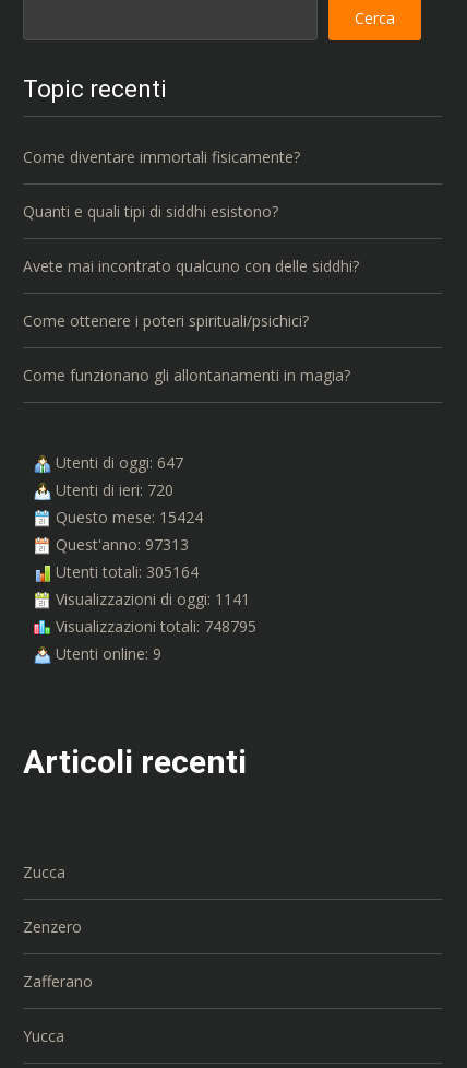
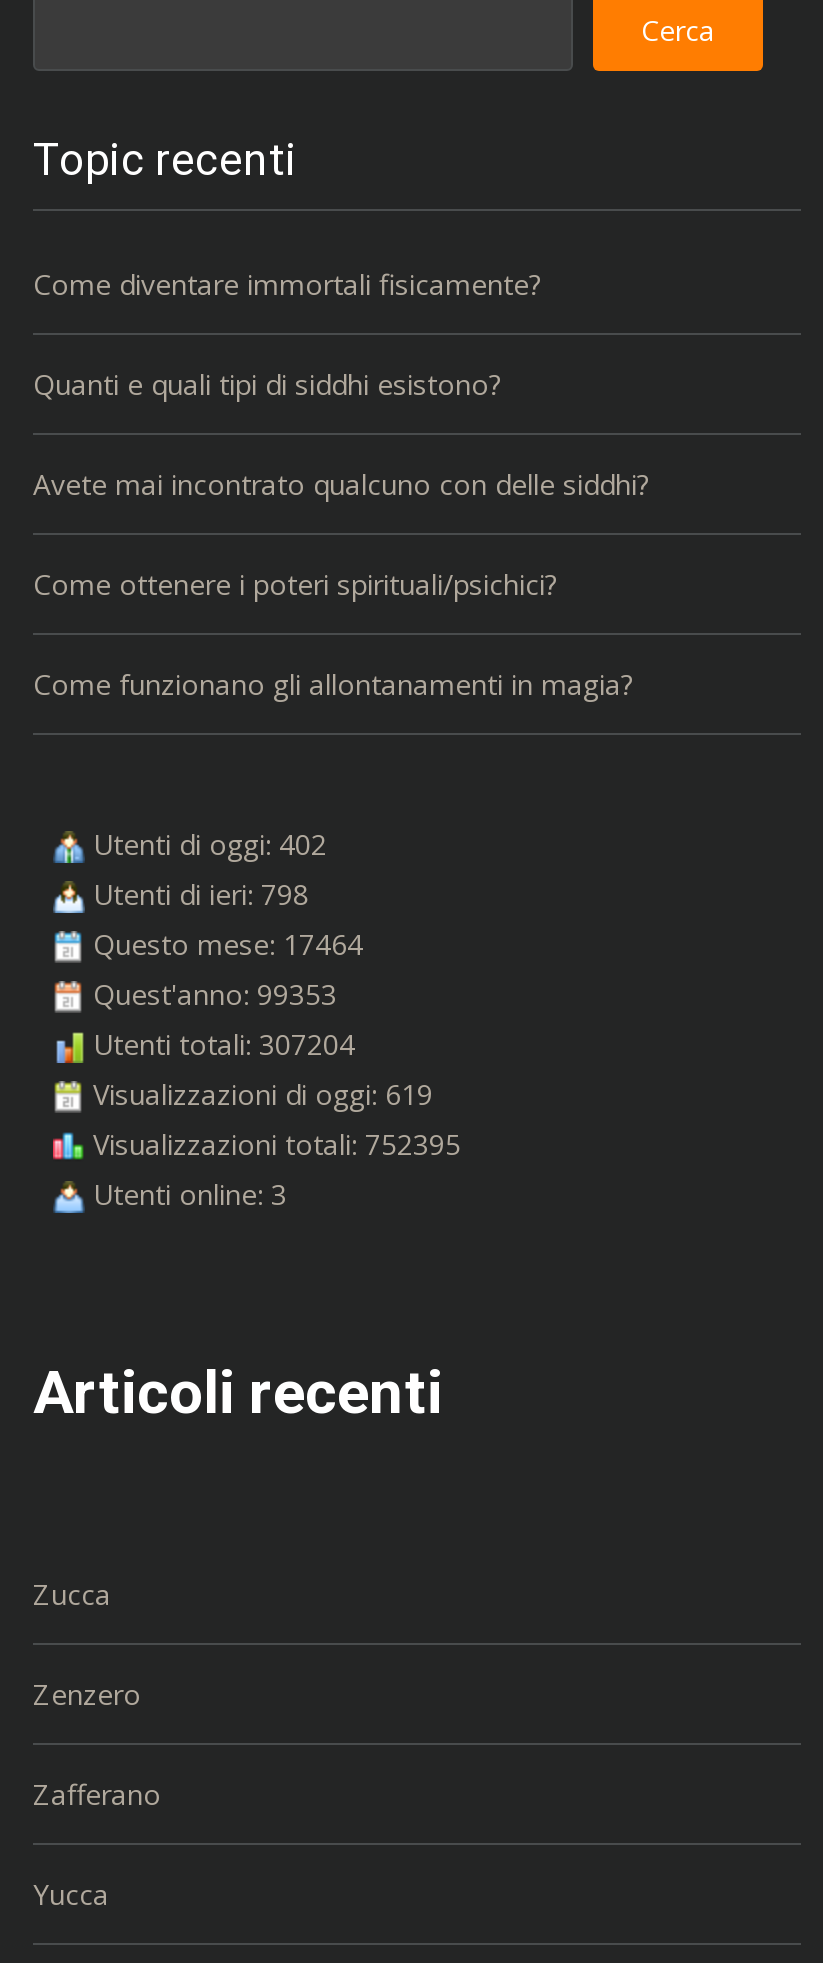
- Utenti di oggi: 647
+ Utenti di oggi: 402

- Utenti di ieri: 720
+ Utenti di ieri: 798

- Questo mese: 15424
+ Questo mese: 17464

- Quest'anno: 97313
+ Quest'anno: 99353

- Utenti totali: 305164
+ Utenti totali: 307204

- Visualizzazioni di oggi: 1141
+ Visualizzazioni di oggi: 619

- Visualizzazioni totali: 748795
+ Visualizzazioni totali: 752395

- Utenti online: 9
+ Utenti online: 3
